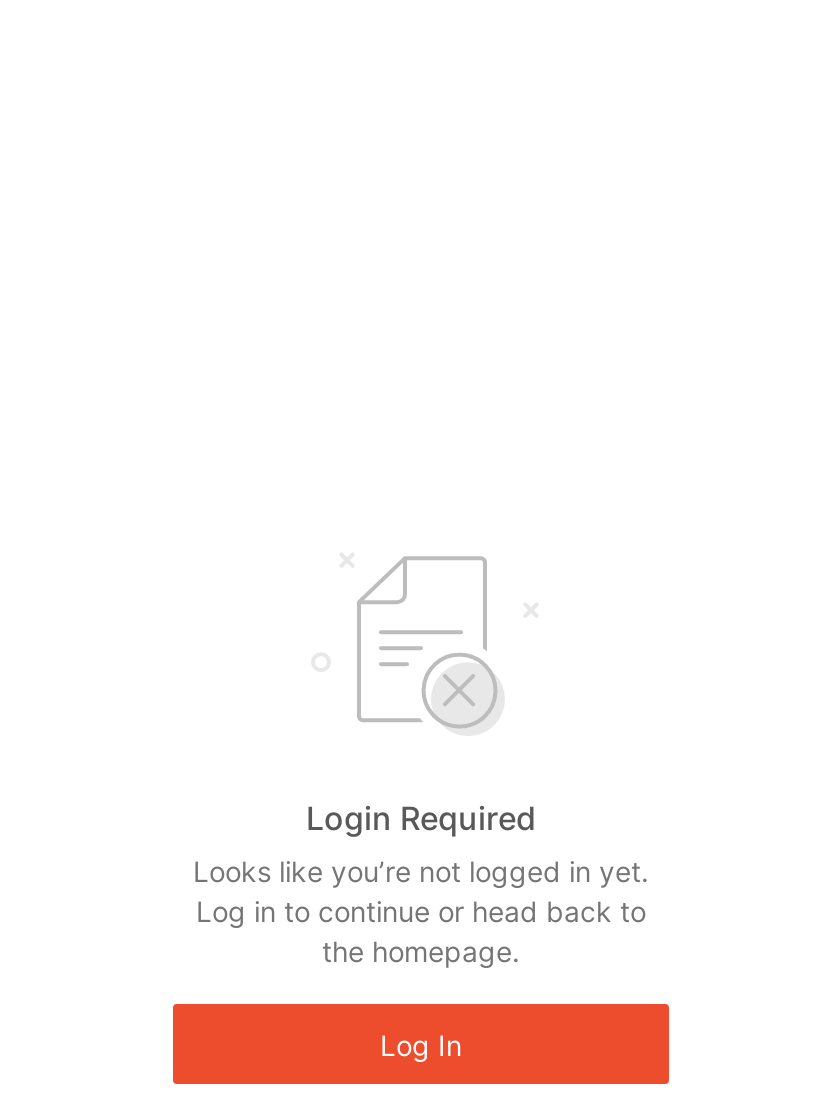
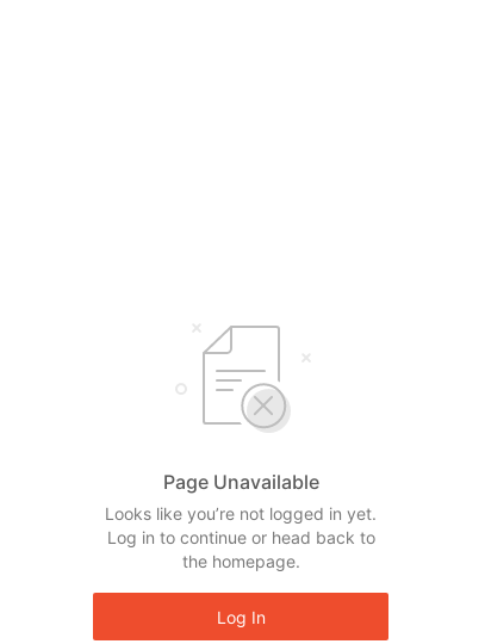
- Login Required
+ Page Unavailable
